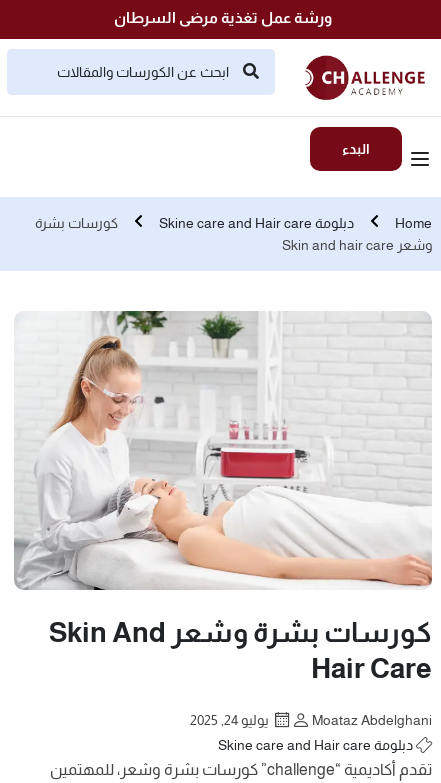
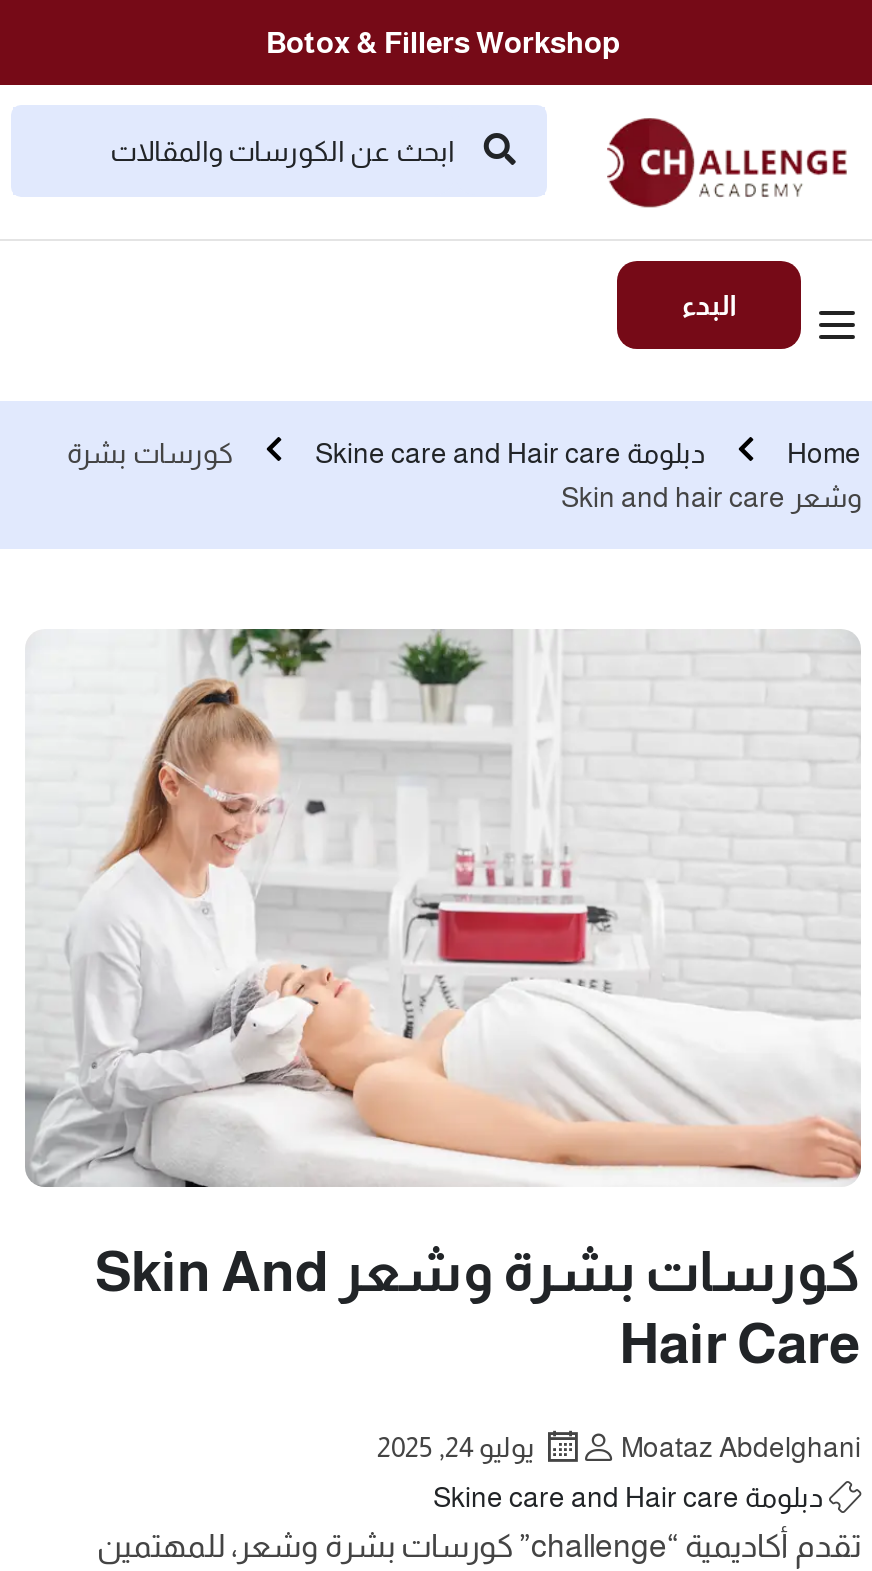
- ورشة عمل تغذية مرضى السرطان
+ Botox & Fillers Workshop
